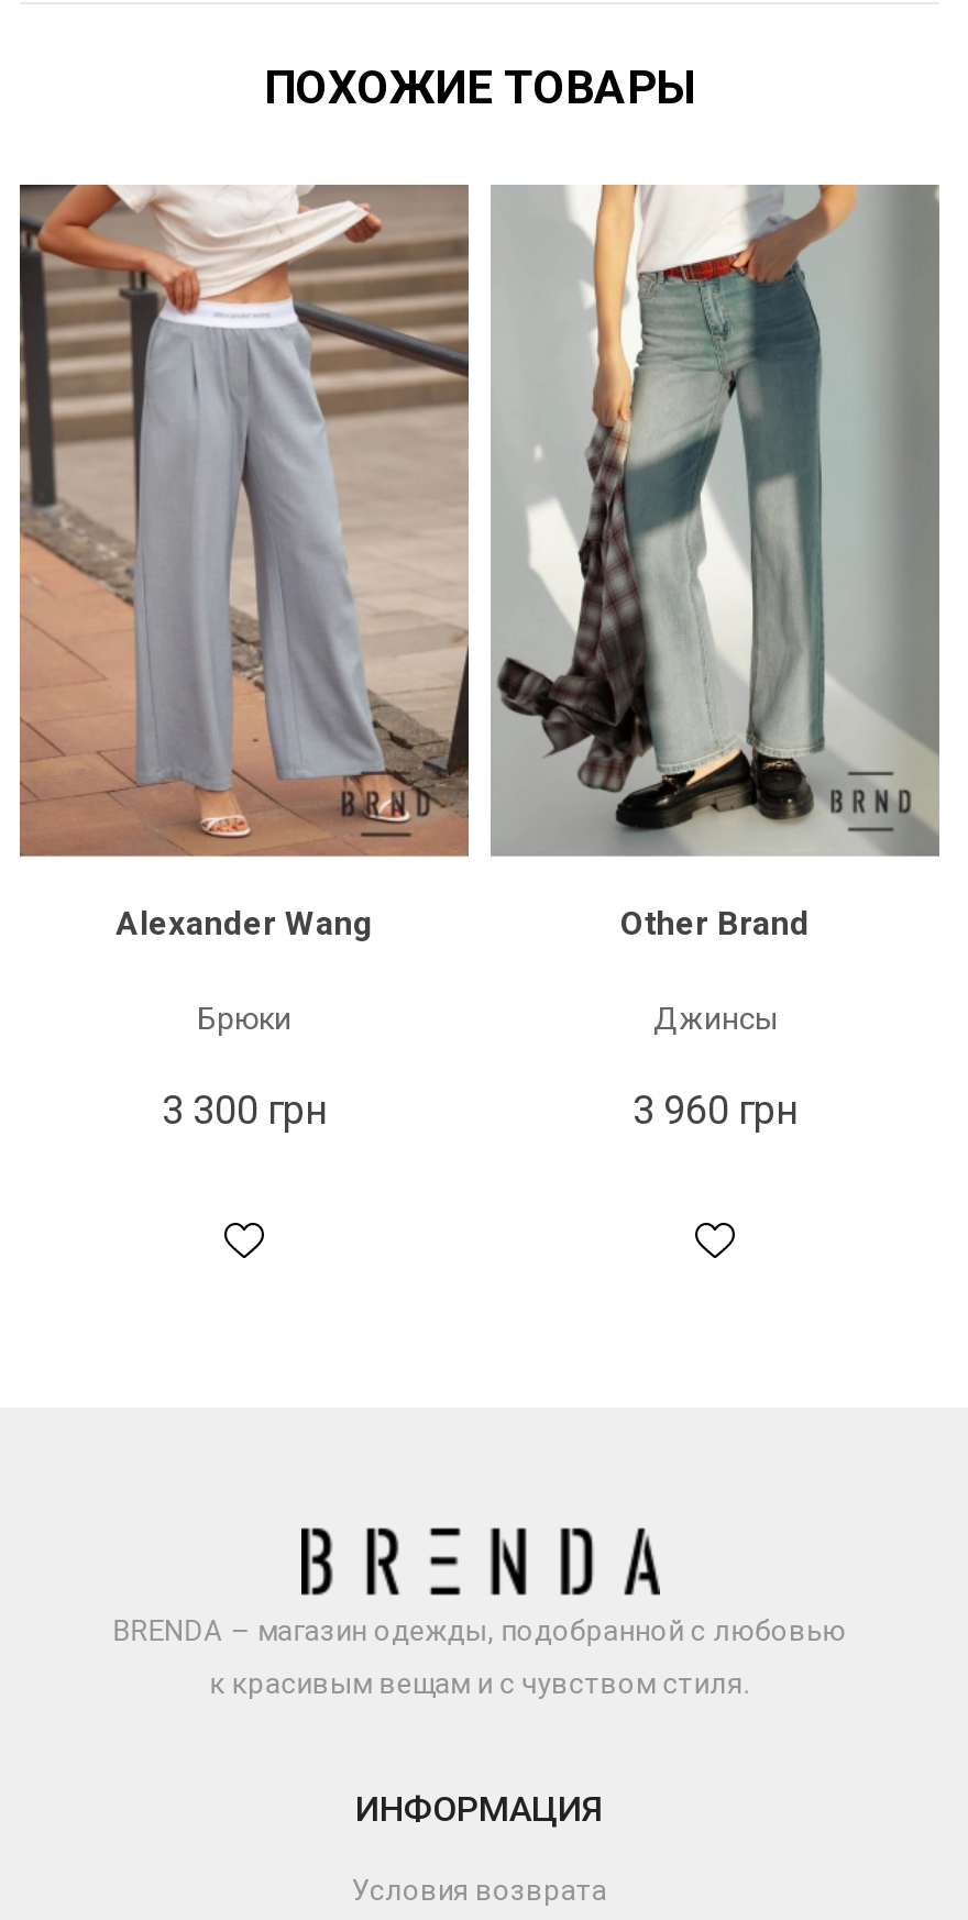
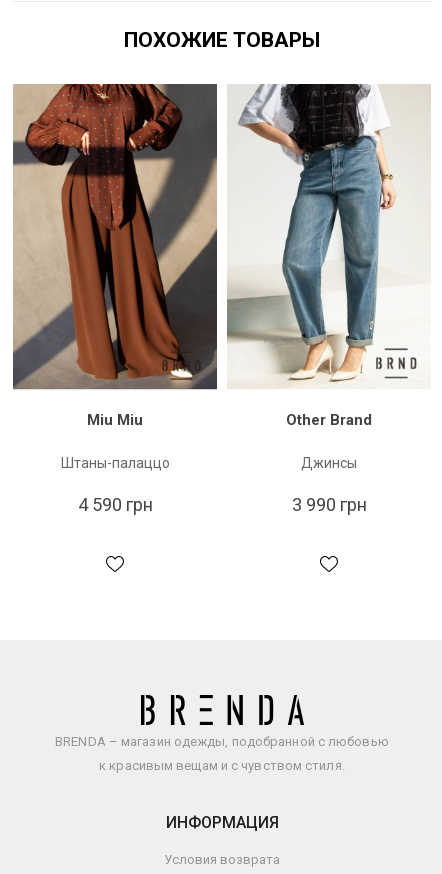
- [image]
- Alexander Wang
+ [image]
+ Miu Miu

- [image]
+ [image]

- Брюки
+ Штаны-палаццо

- 3 300 грн
+ 4 590 грн

- 3 960 грн
+ 3 990 грн
